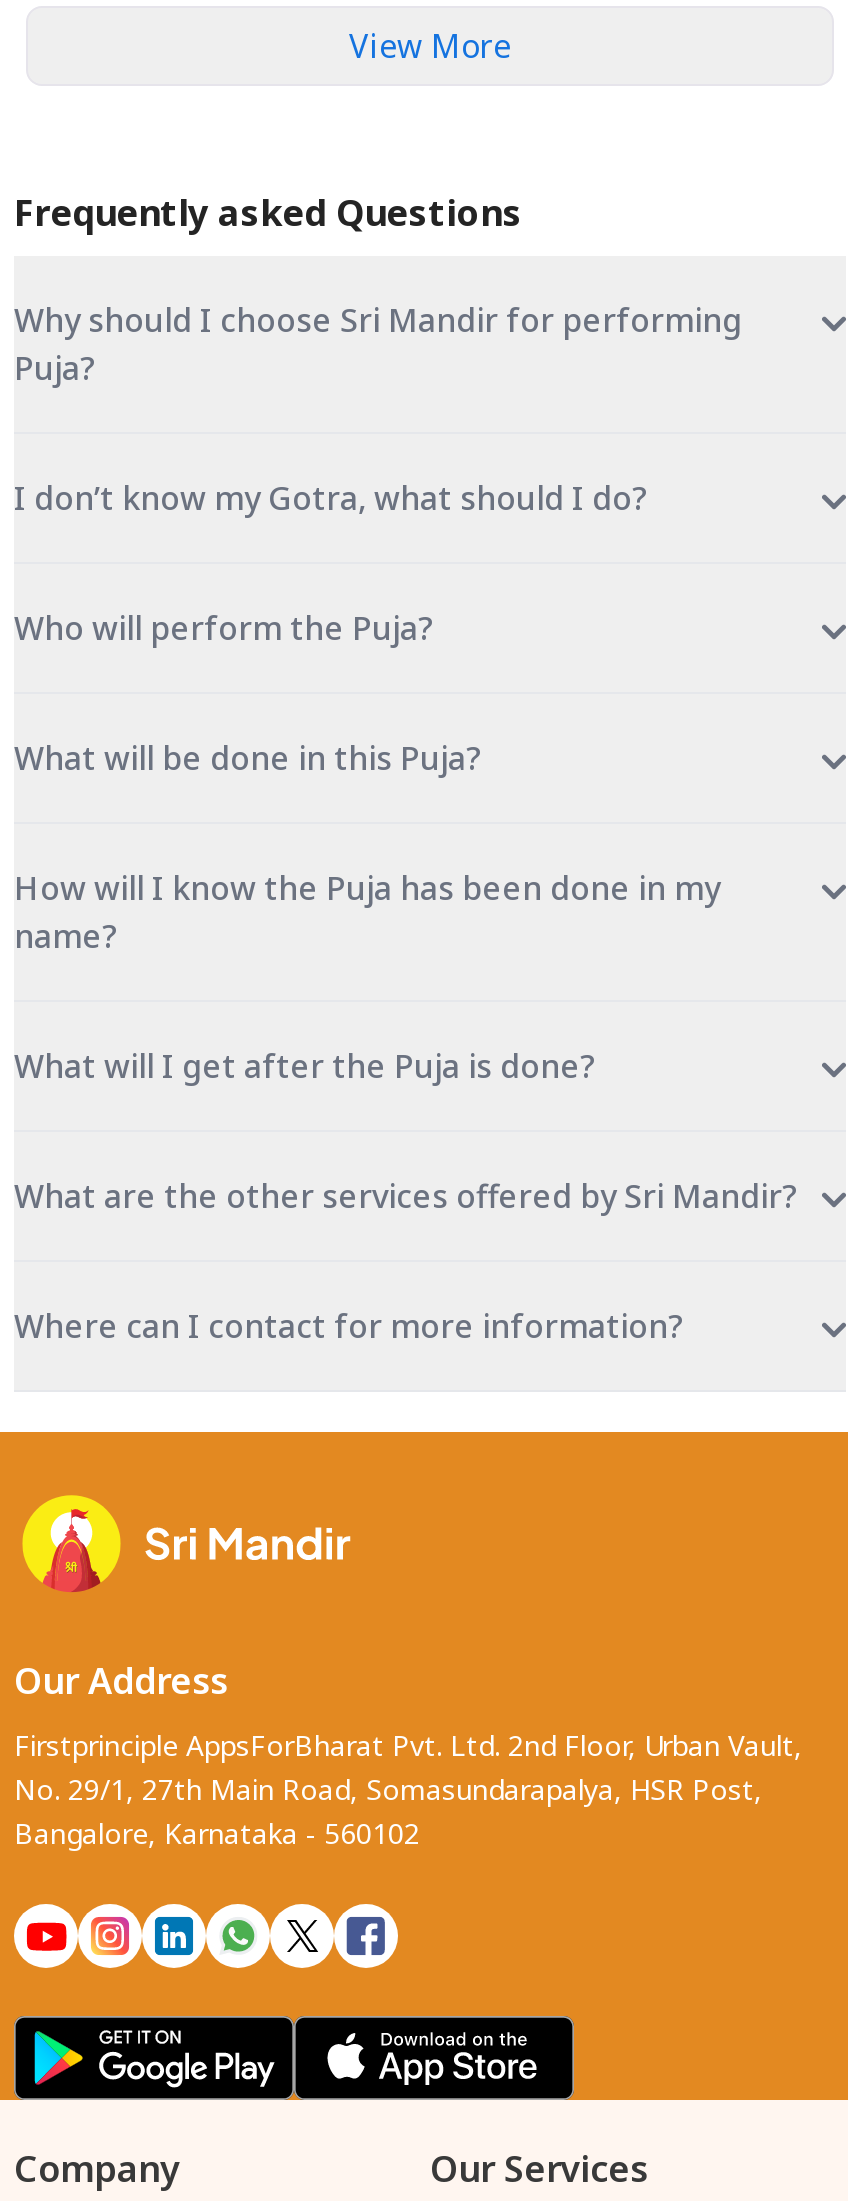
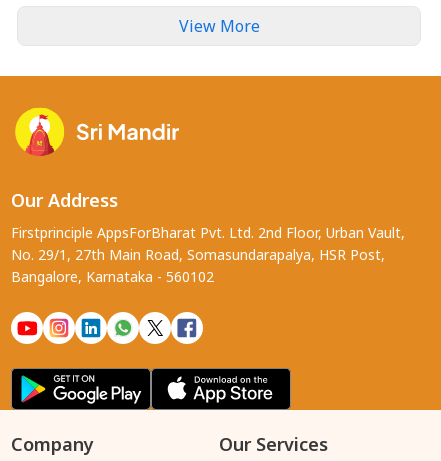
- Frequently asked Questions
- Why should I choose Sri Mandir for performing
- Puja?
- I don’t know my Gotra, what should I do?
- Who will perform the Puja?
- What will be done in this Puja?
- How will I know the Puja has been done in my
- name?
- What will I get after the Puja is done?
- What are the other services offered by Sri Mandir?
- Where can I contact for more information?
